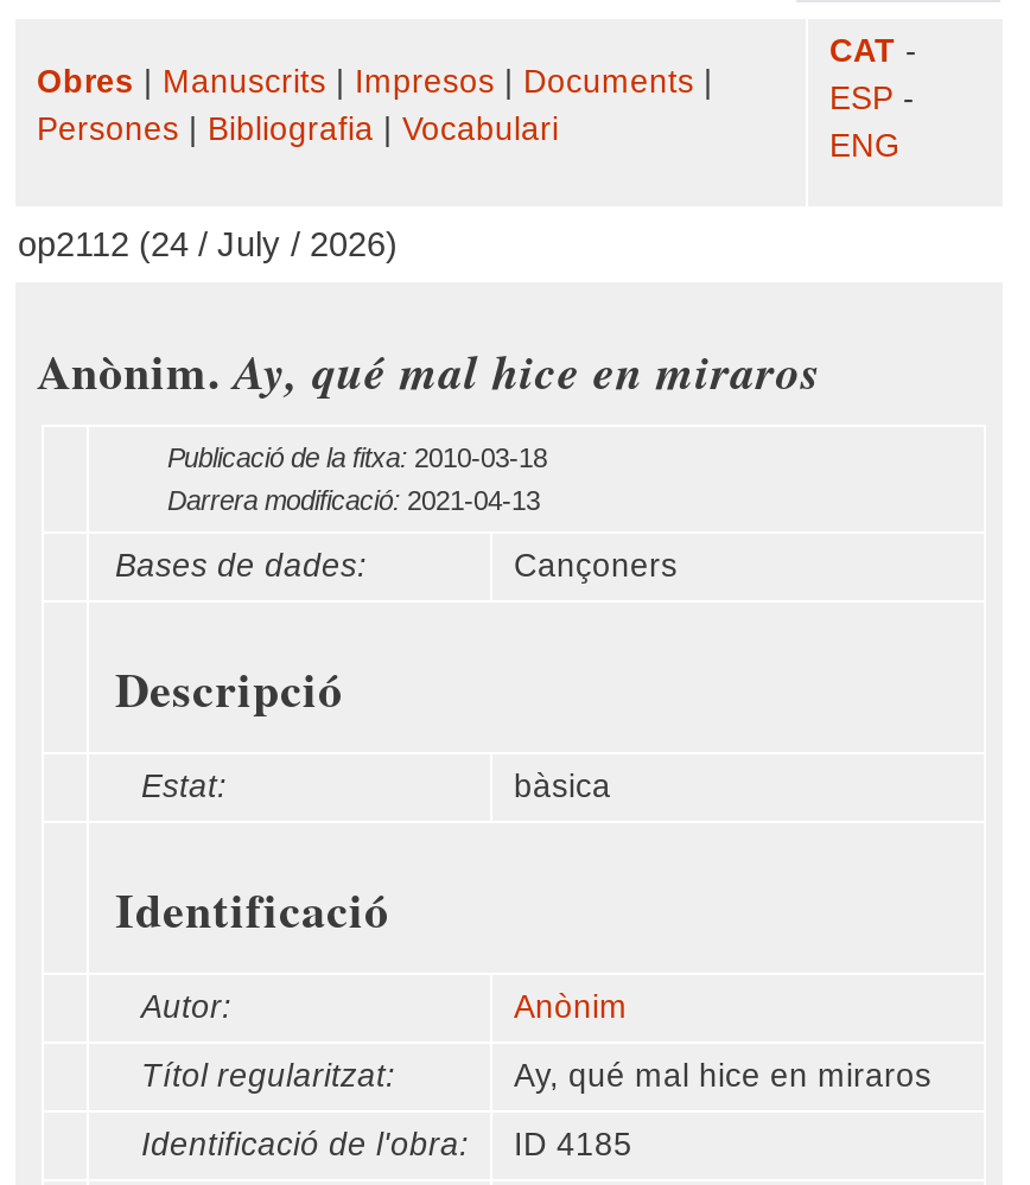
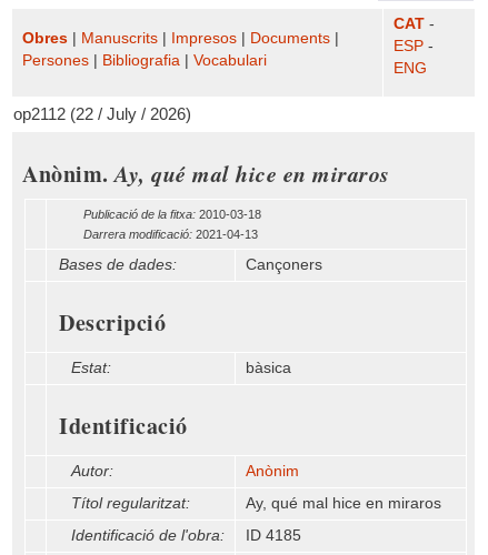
- op2112 (24 / July / 2026)
+ op2112 (22 / July / 2026)
